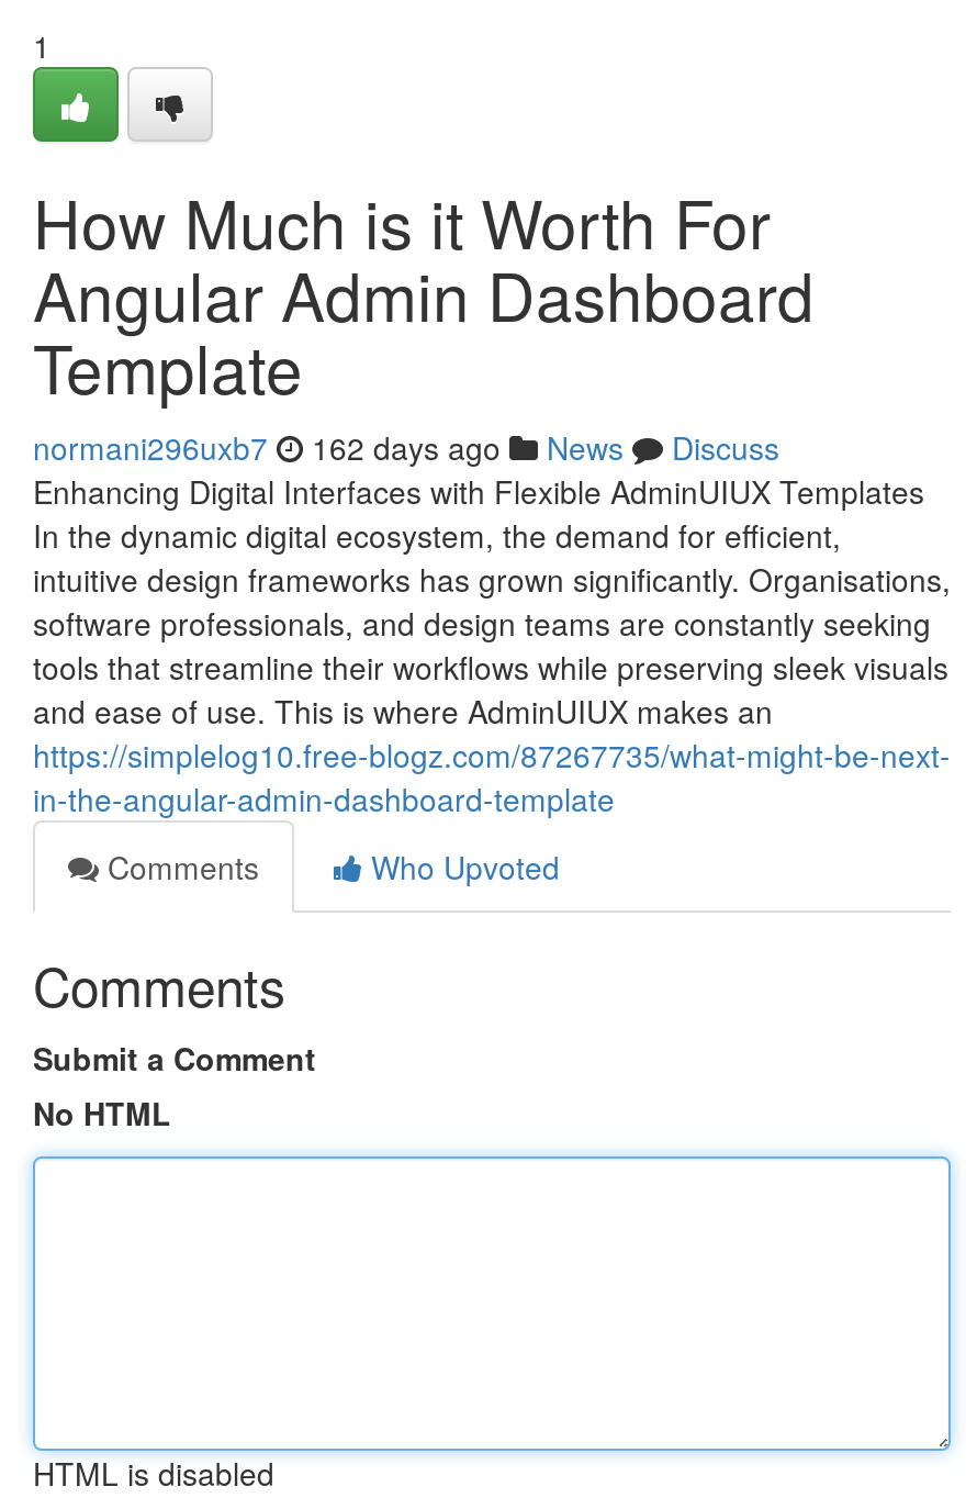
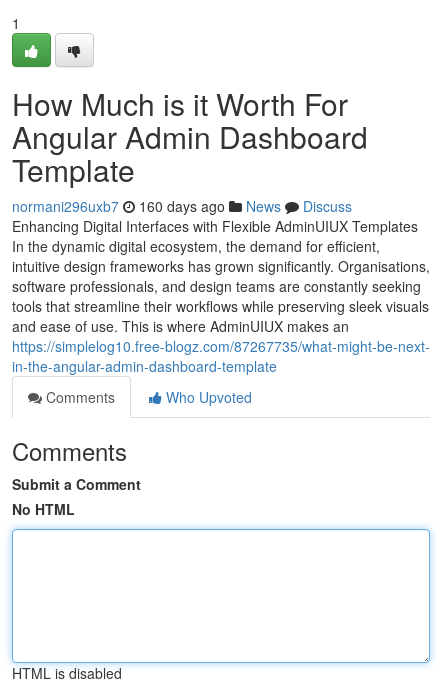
- normani296uxb7 162 days ago News Discuss
+ normani296uxb7 160 days ago News Discuss
